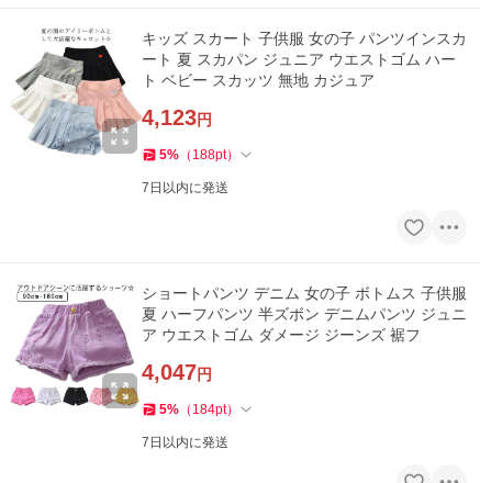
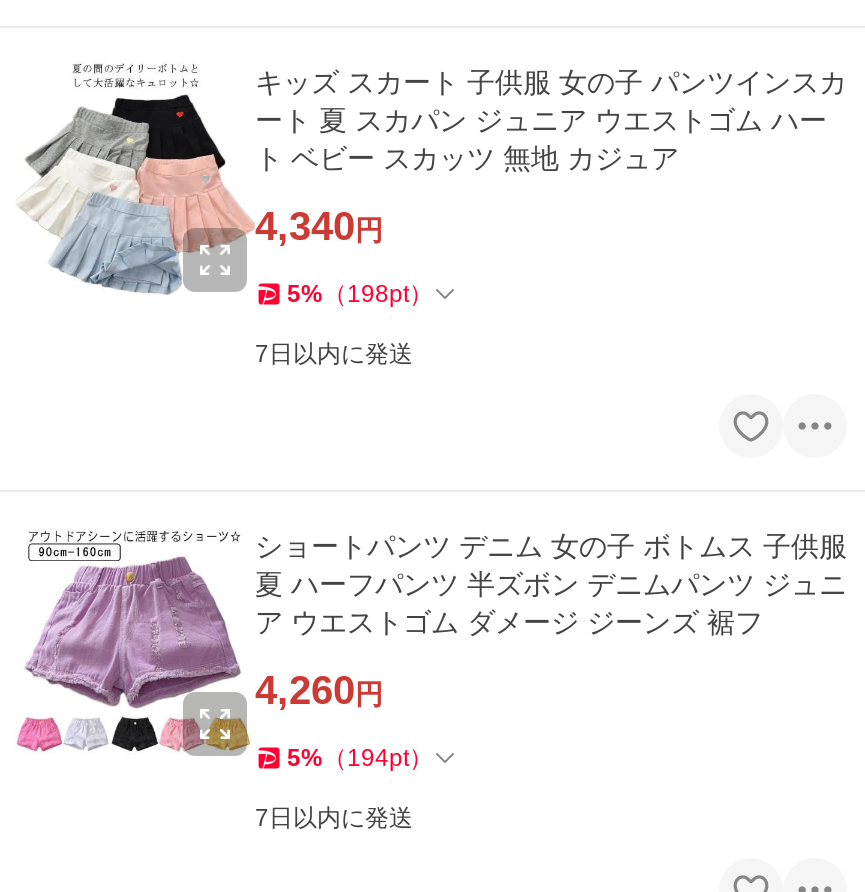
- 4,123円
+ 4,340円

- 5%（188pt）
+ 5%（198pt）

- 4,047円
+ 4,260円

- 5%（184pt）
+ 5%（194pt）
